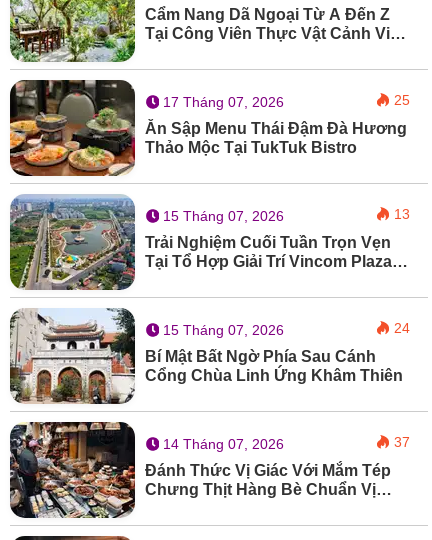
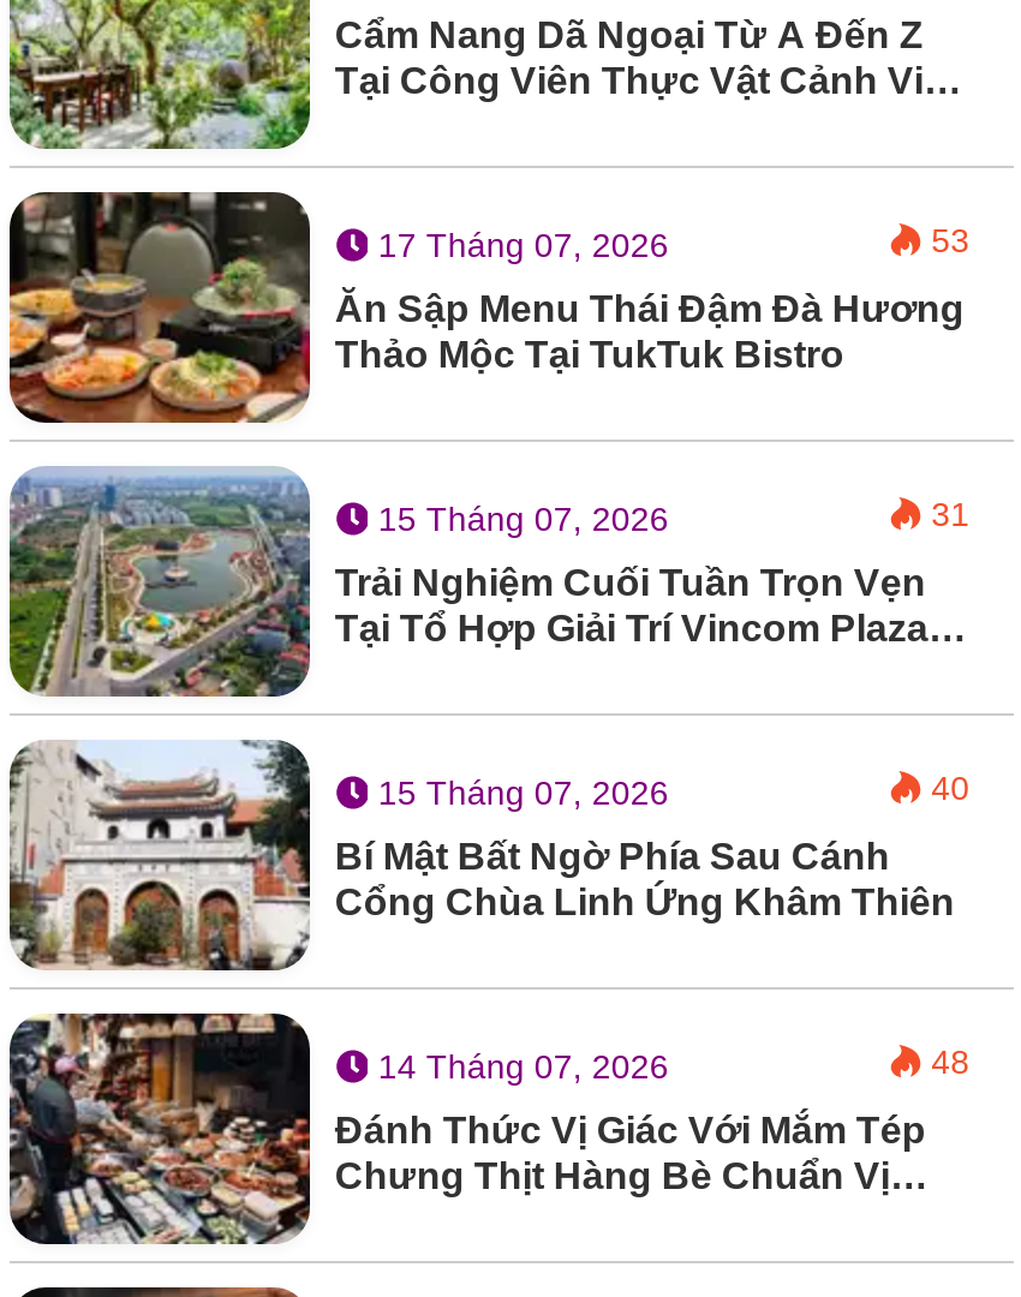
- 25
+ 53

- 13
+ 31

- 24
+ 40

- 37
+ 48
